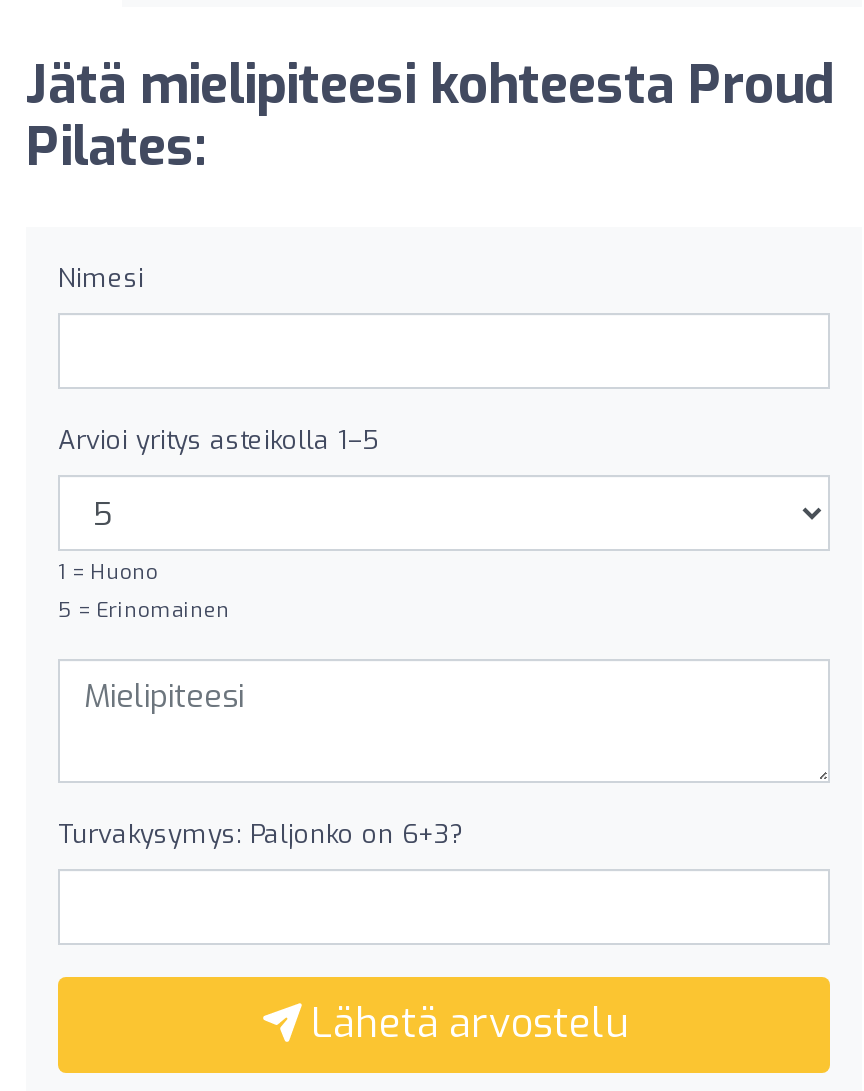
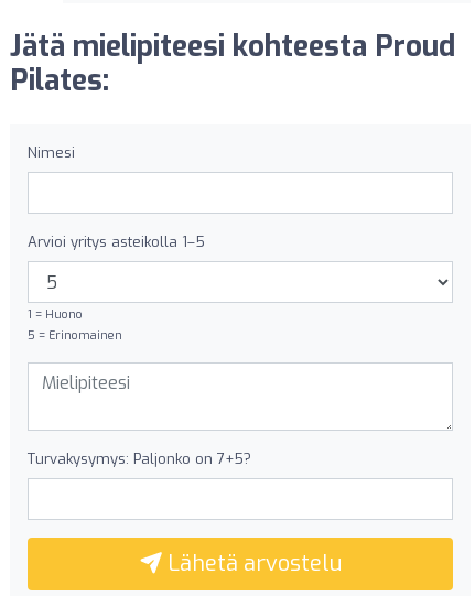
- Turvakysymys: Paljonko on 6+3?
+ Turvakysymys: Paljonko on 7+5?
